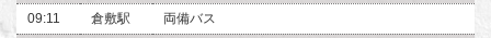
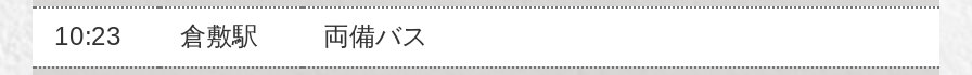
- 09:11
+ 10:23
